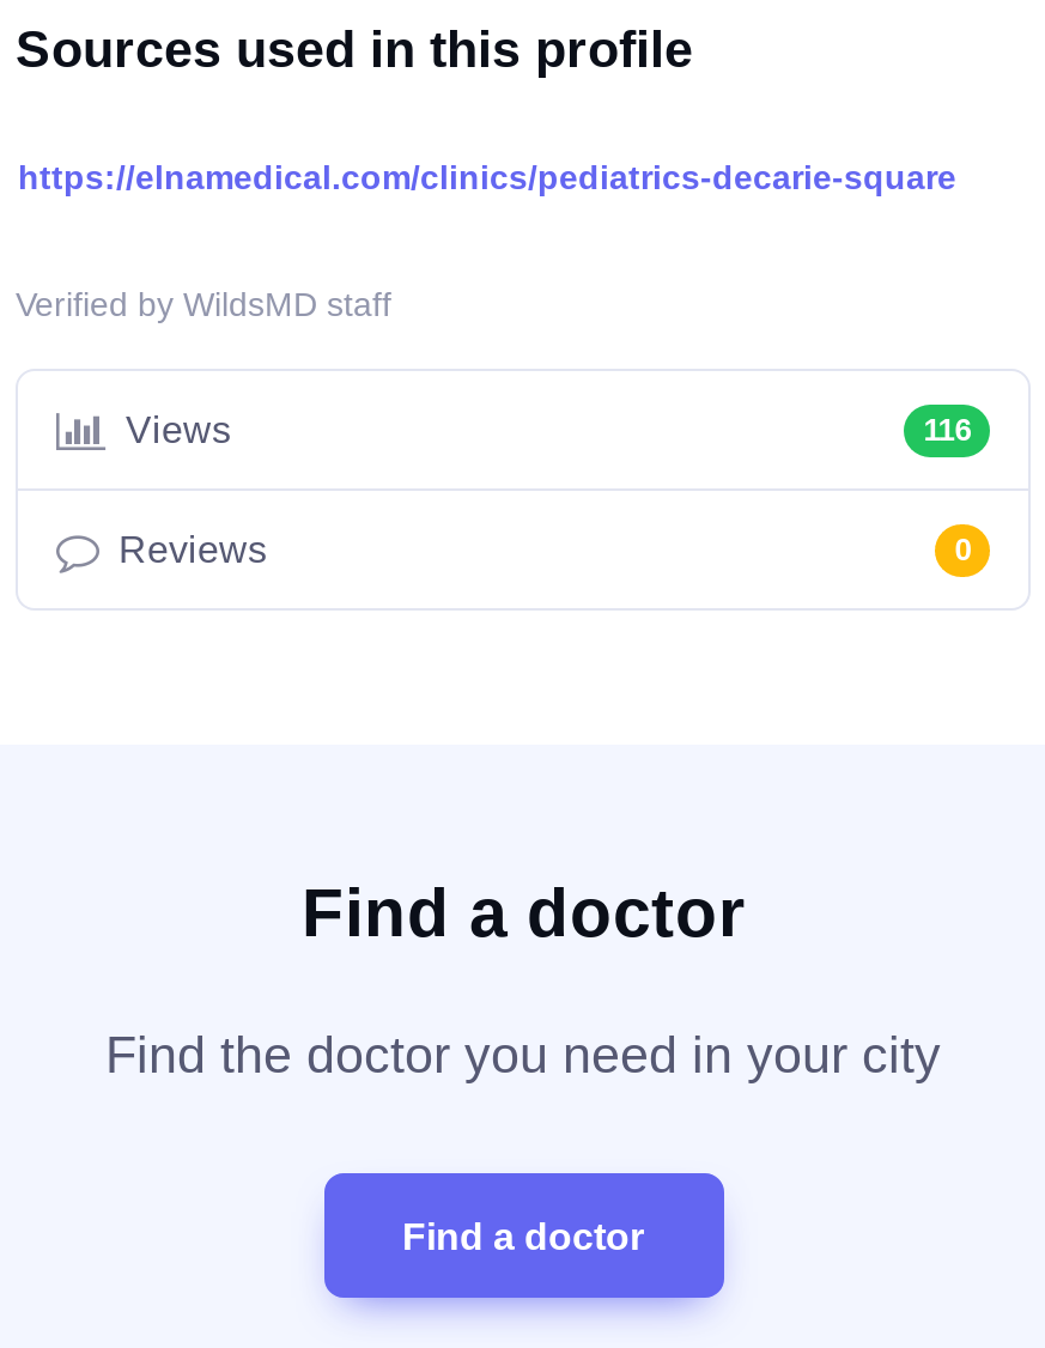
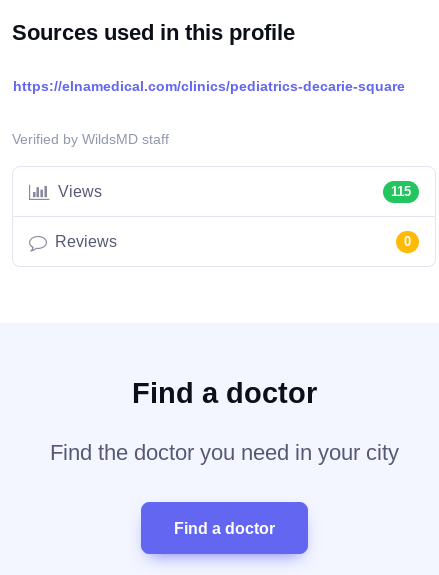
- 116
+ 115
